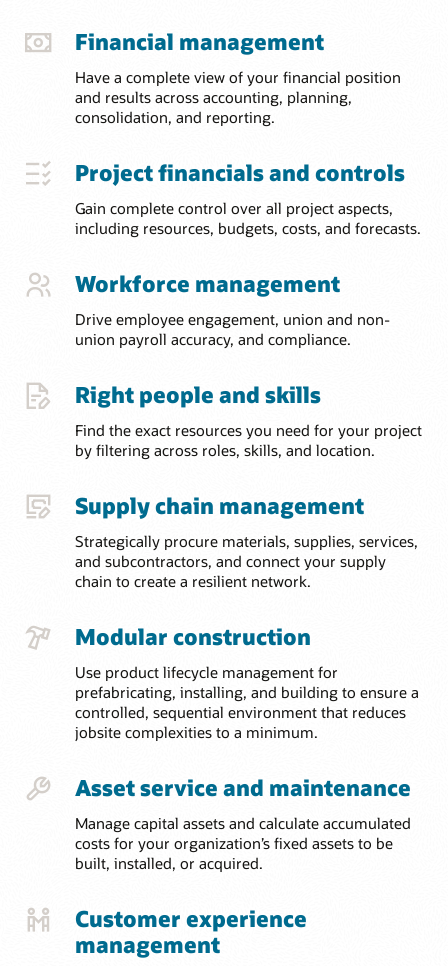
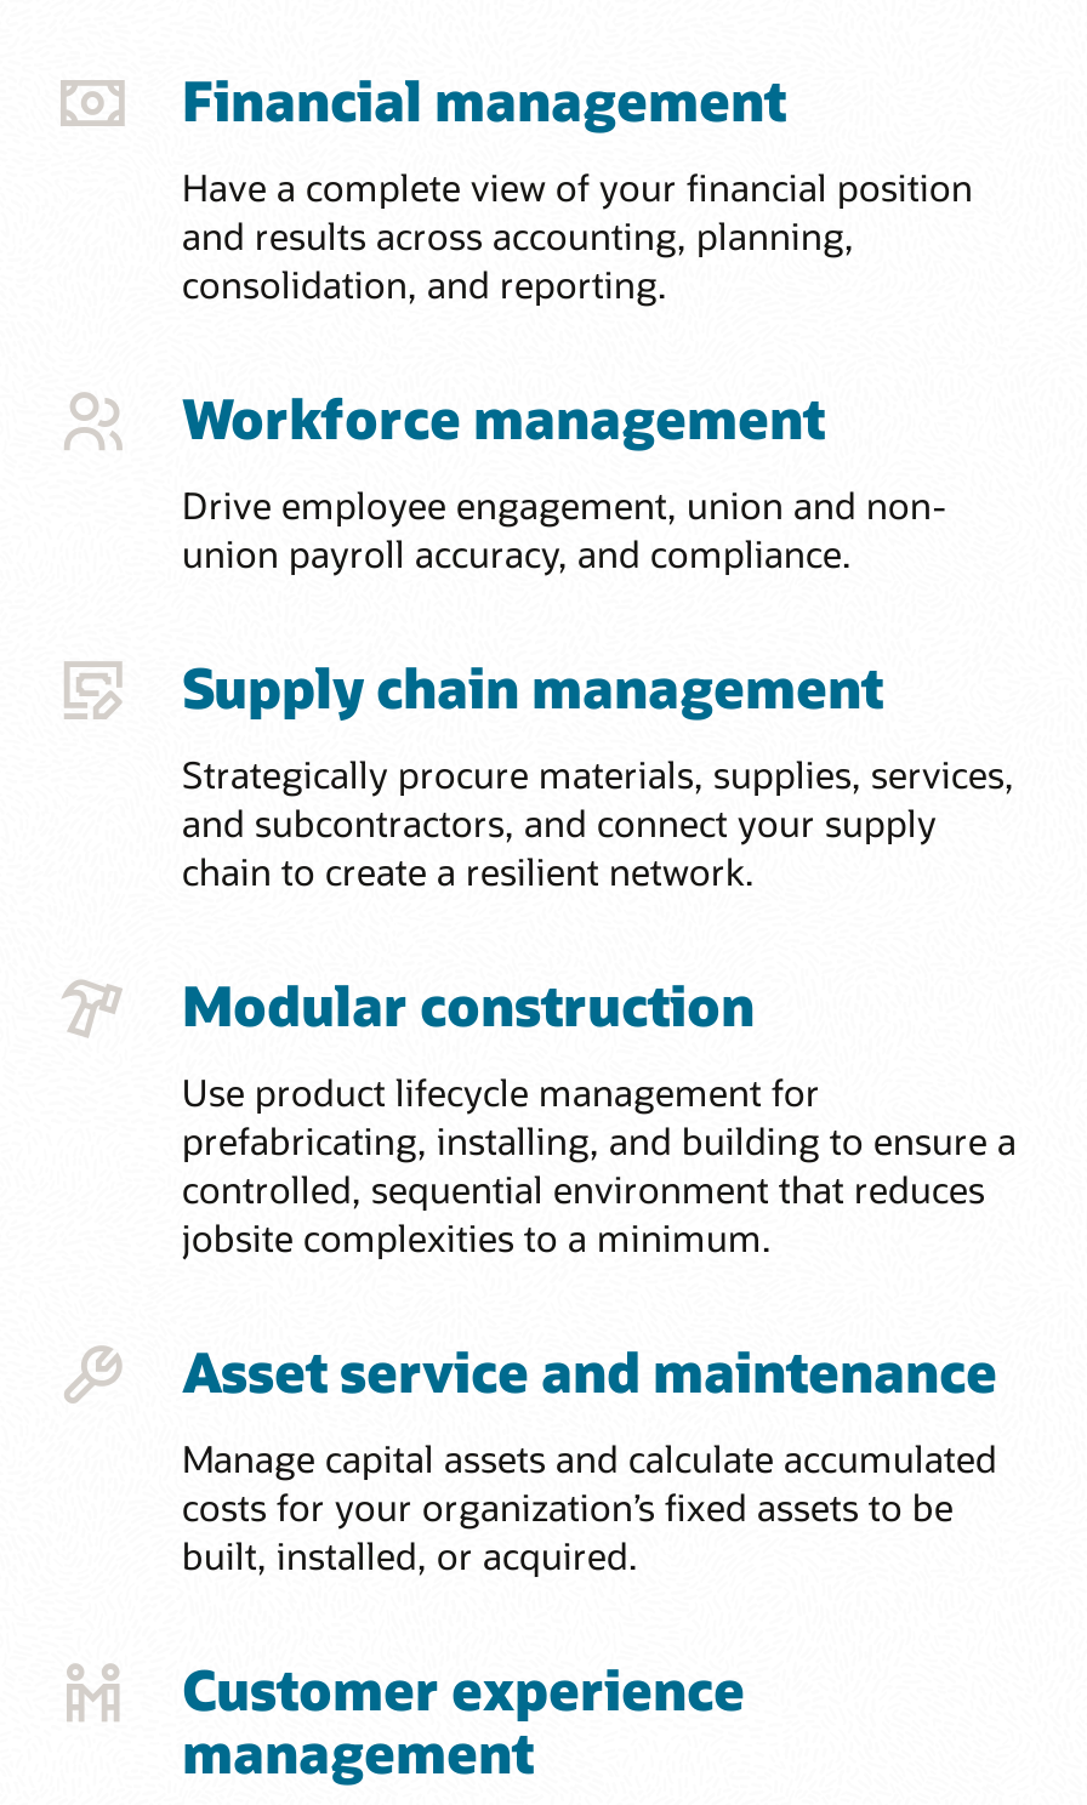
- Project financials and controls
- Gain complete control over all project aspects,
- including resources, budgets, costs, and forecasts.

- Right people and skills
- Find the exact resources you need for your project
- by filtering across roles, skills, and location.
